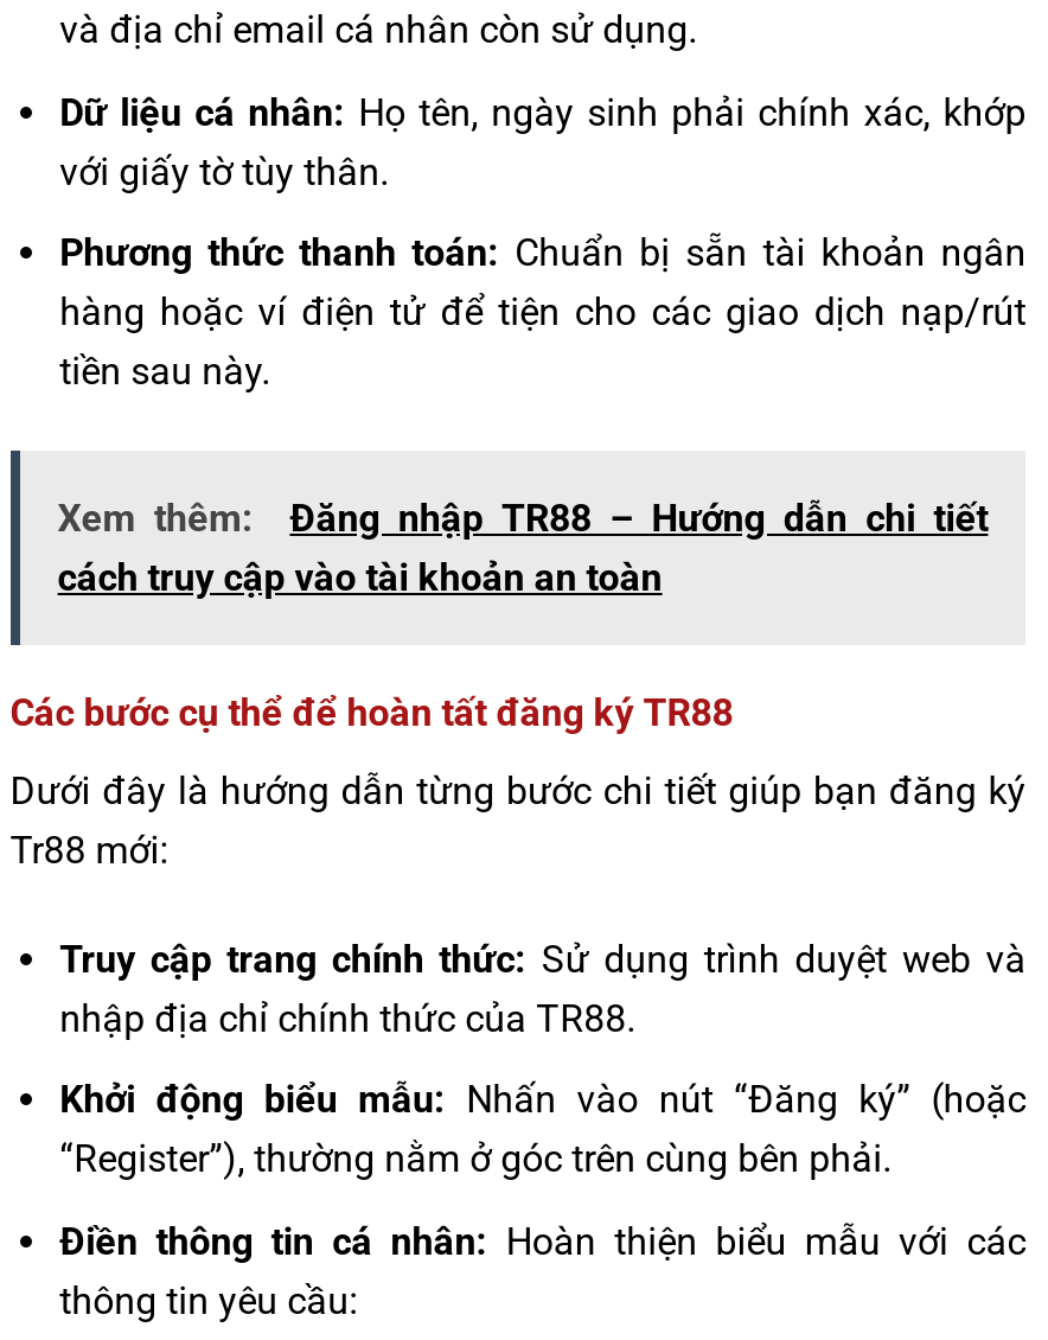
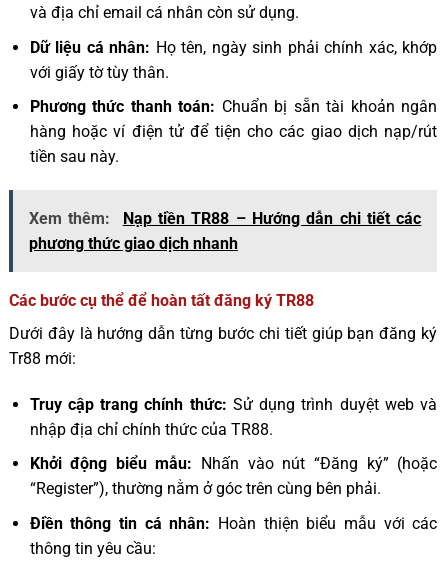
- Đăng nhập TR88 – Hướng dẫn chi tiết
- cách truy cập vào tài khoản an toàn
+ Nạp tiền TR88 – Hướng dẫn chi tiết các
+ phương thức giao dịch nhanh
